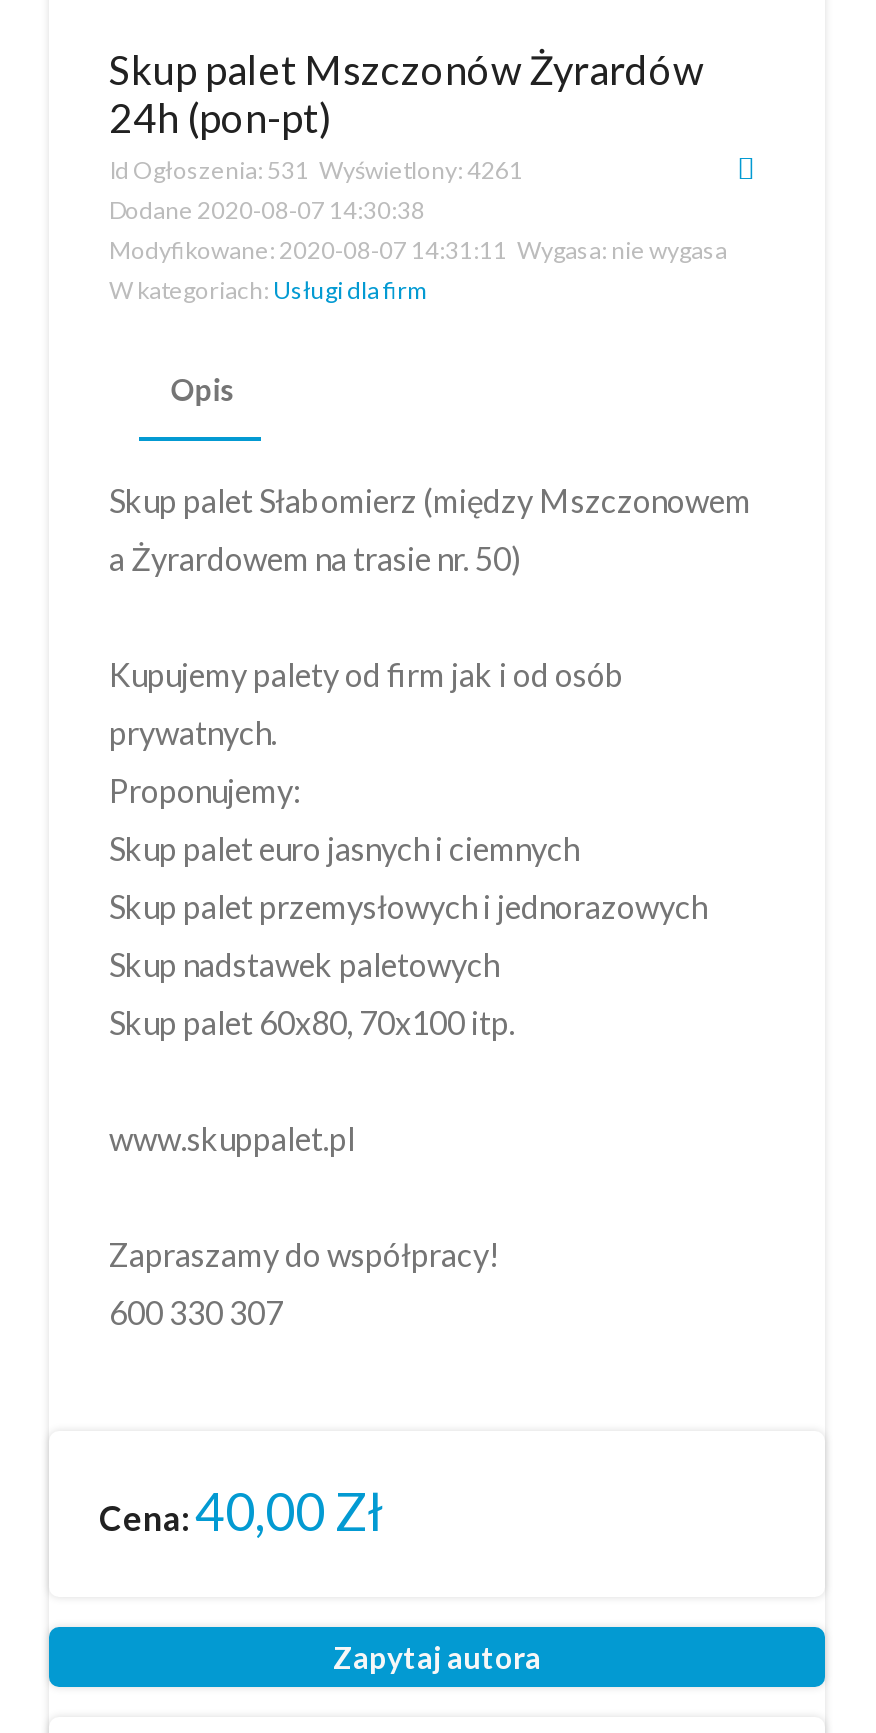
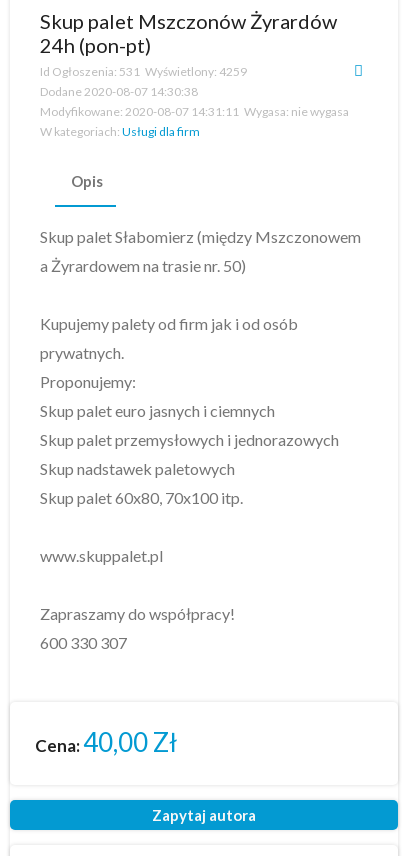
- Id Ogłoszenia: 531 Wyświetlony: 4261
+ Id Ogłoszenia: 531 Wyświetlony: 4259
